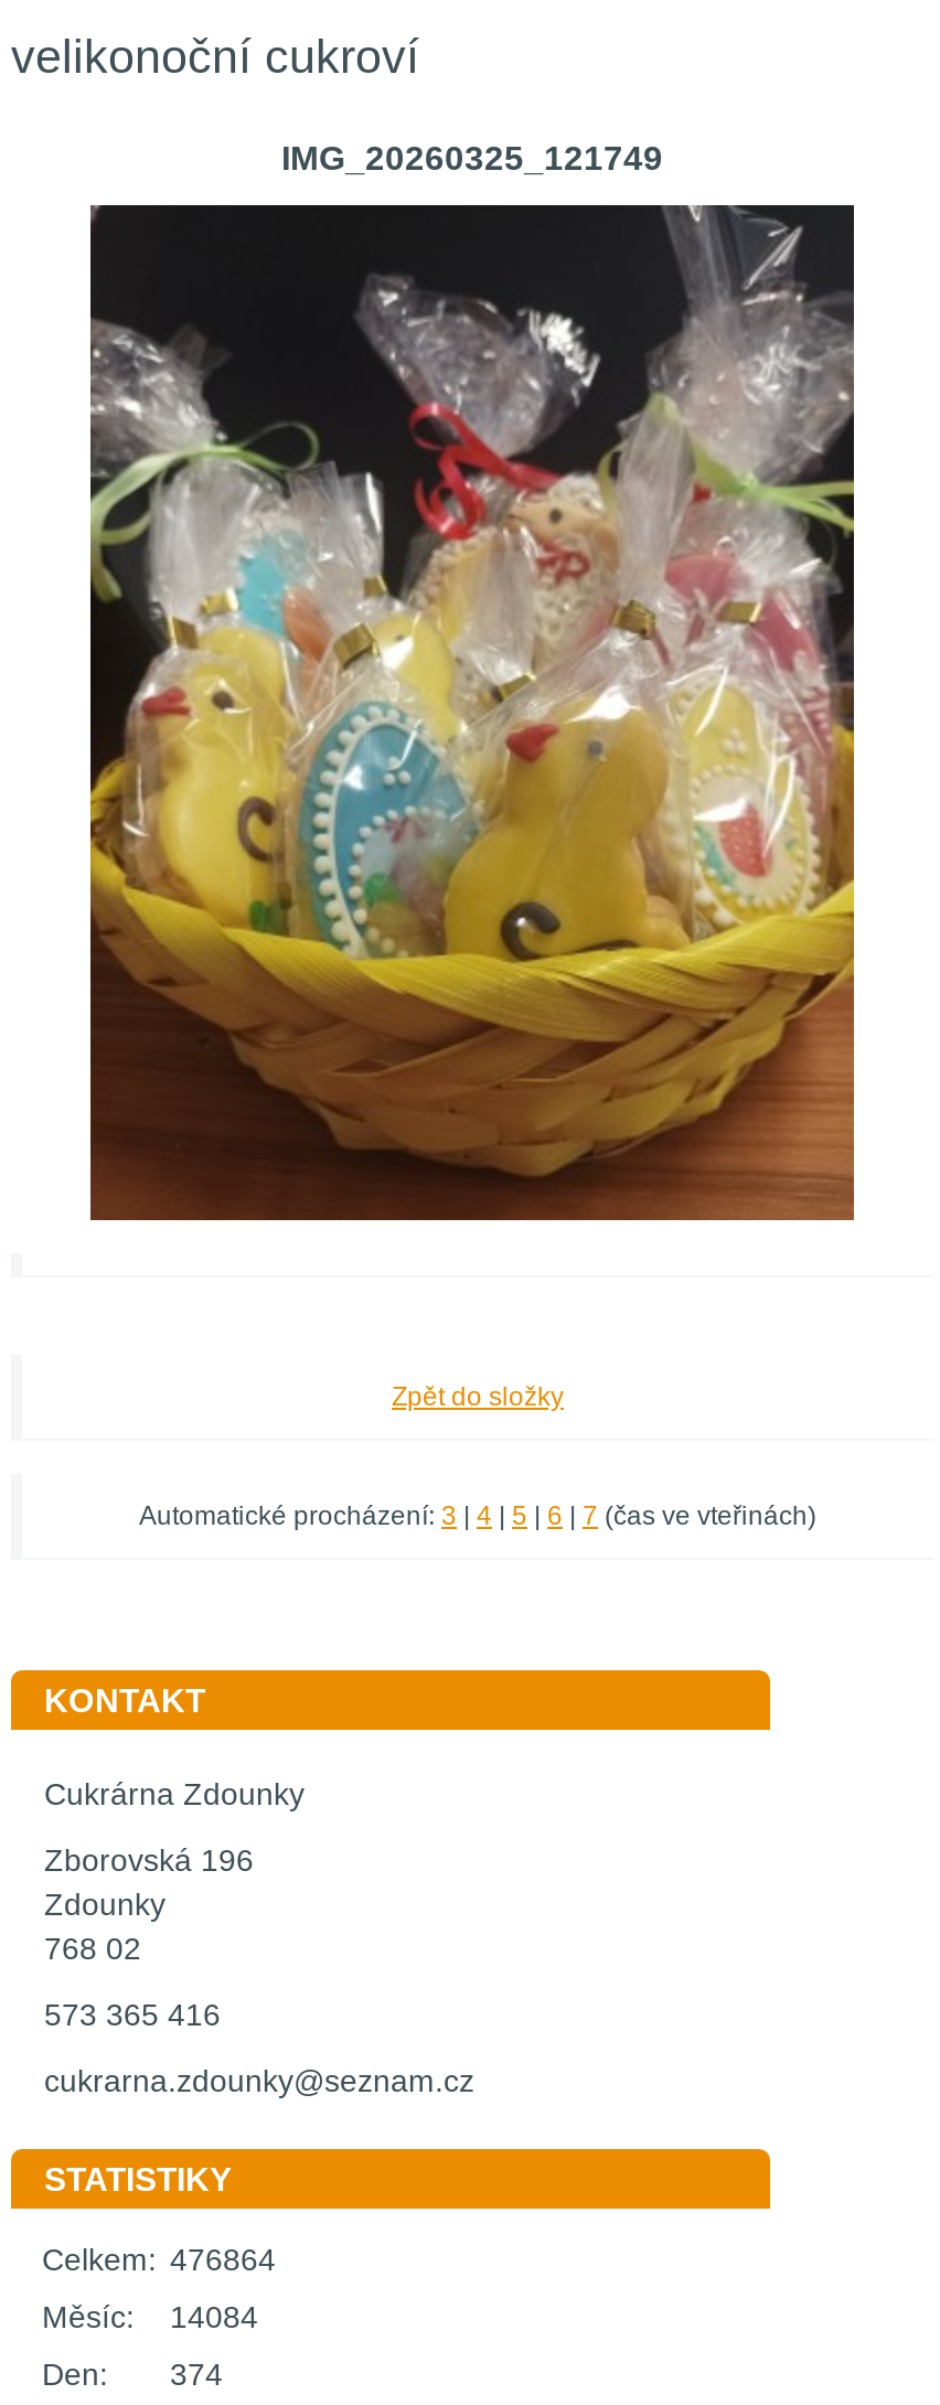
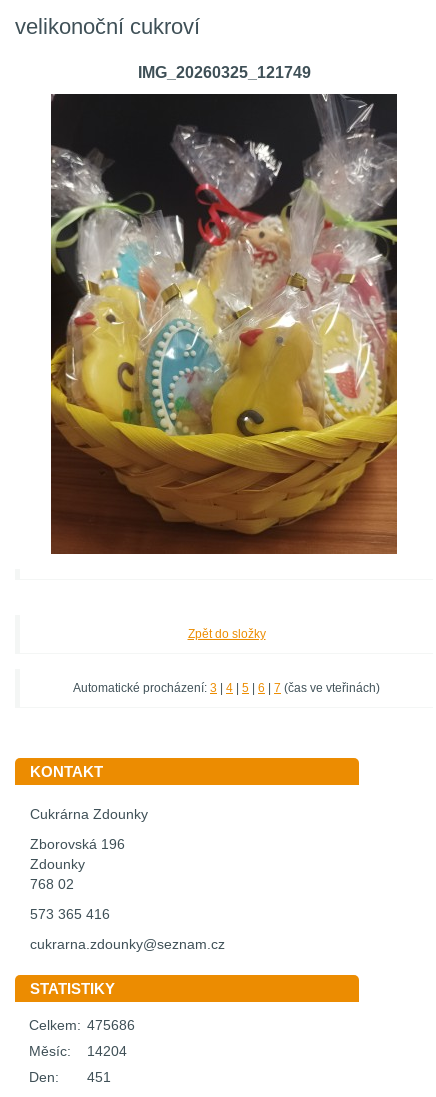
- Celkem: 476864
+ Celkem: 475686

- Měsíc: 14084
+ Měsíc: 14204

- Den: 374
+ Den: 451
